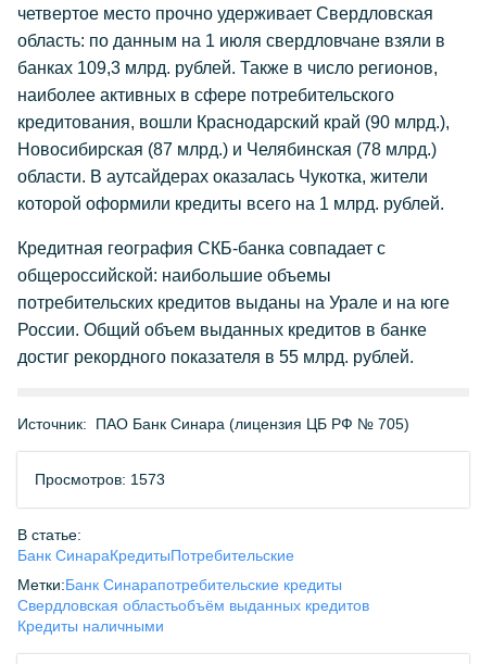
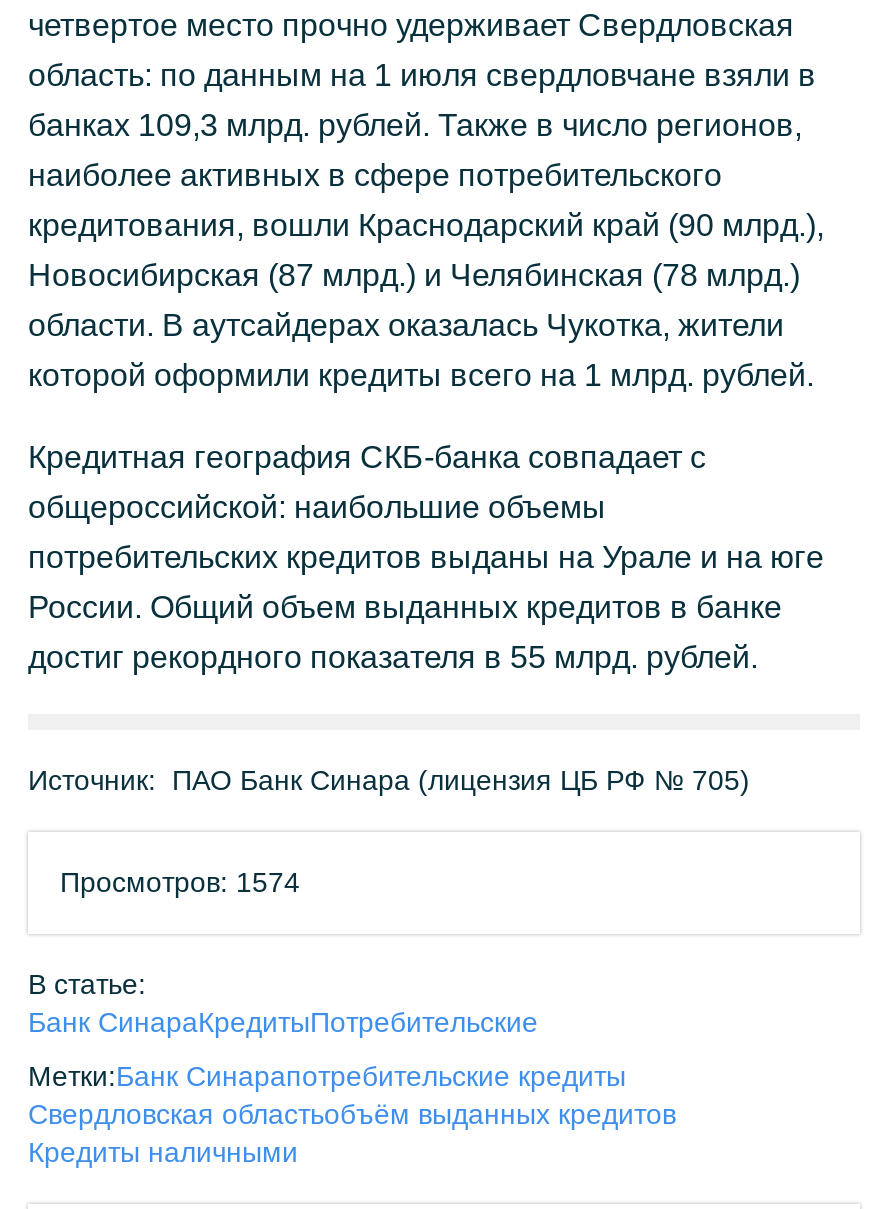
- Просмотров: 1573
+ Просмотров: 1574
